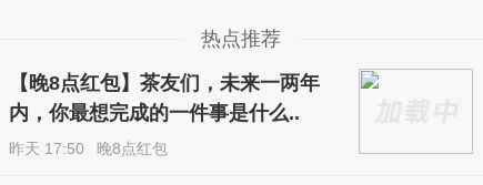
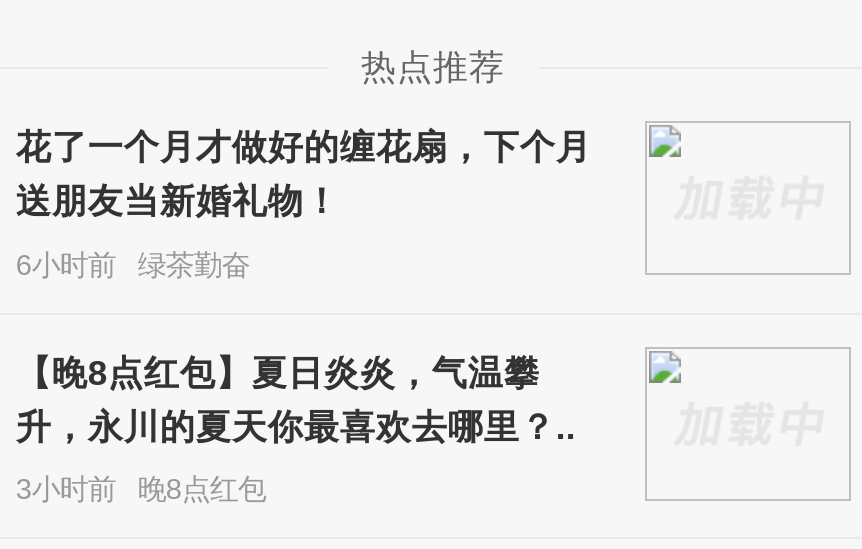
- 【晚8点红包】茶友们，未来一两年
- 内，你最想完成的一件事是什么..
- 昨天 17:50
+ 花了一个月才做好的缠花扇，下个月
+ 送朋友当新婚礼物！
+ 6小时前
+ 绿茶勤奋
+ 【晚8点红包】夏日炎炎，气温攀
+ 升，永川的夏天你最喜欢去哪里？..
+ 3小时前
